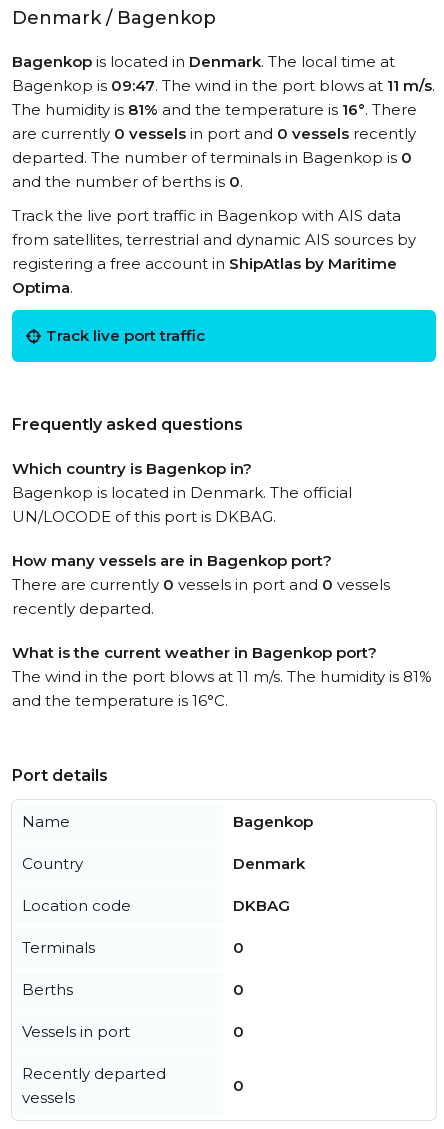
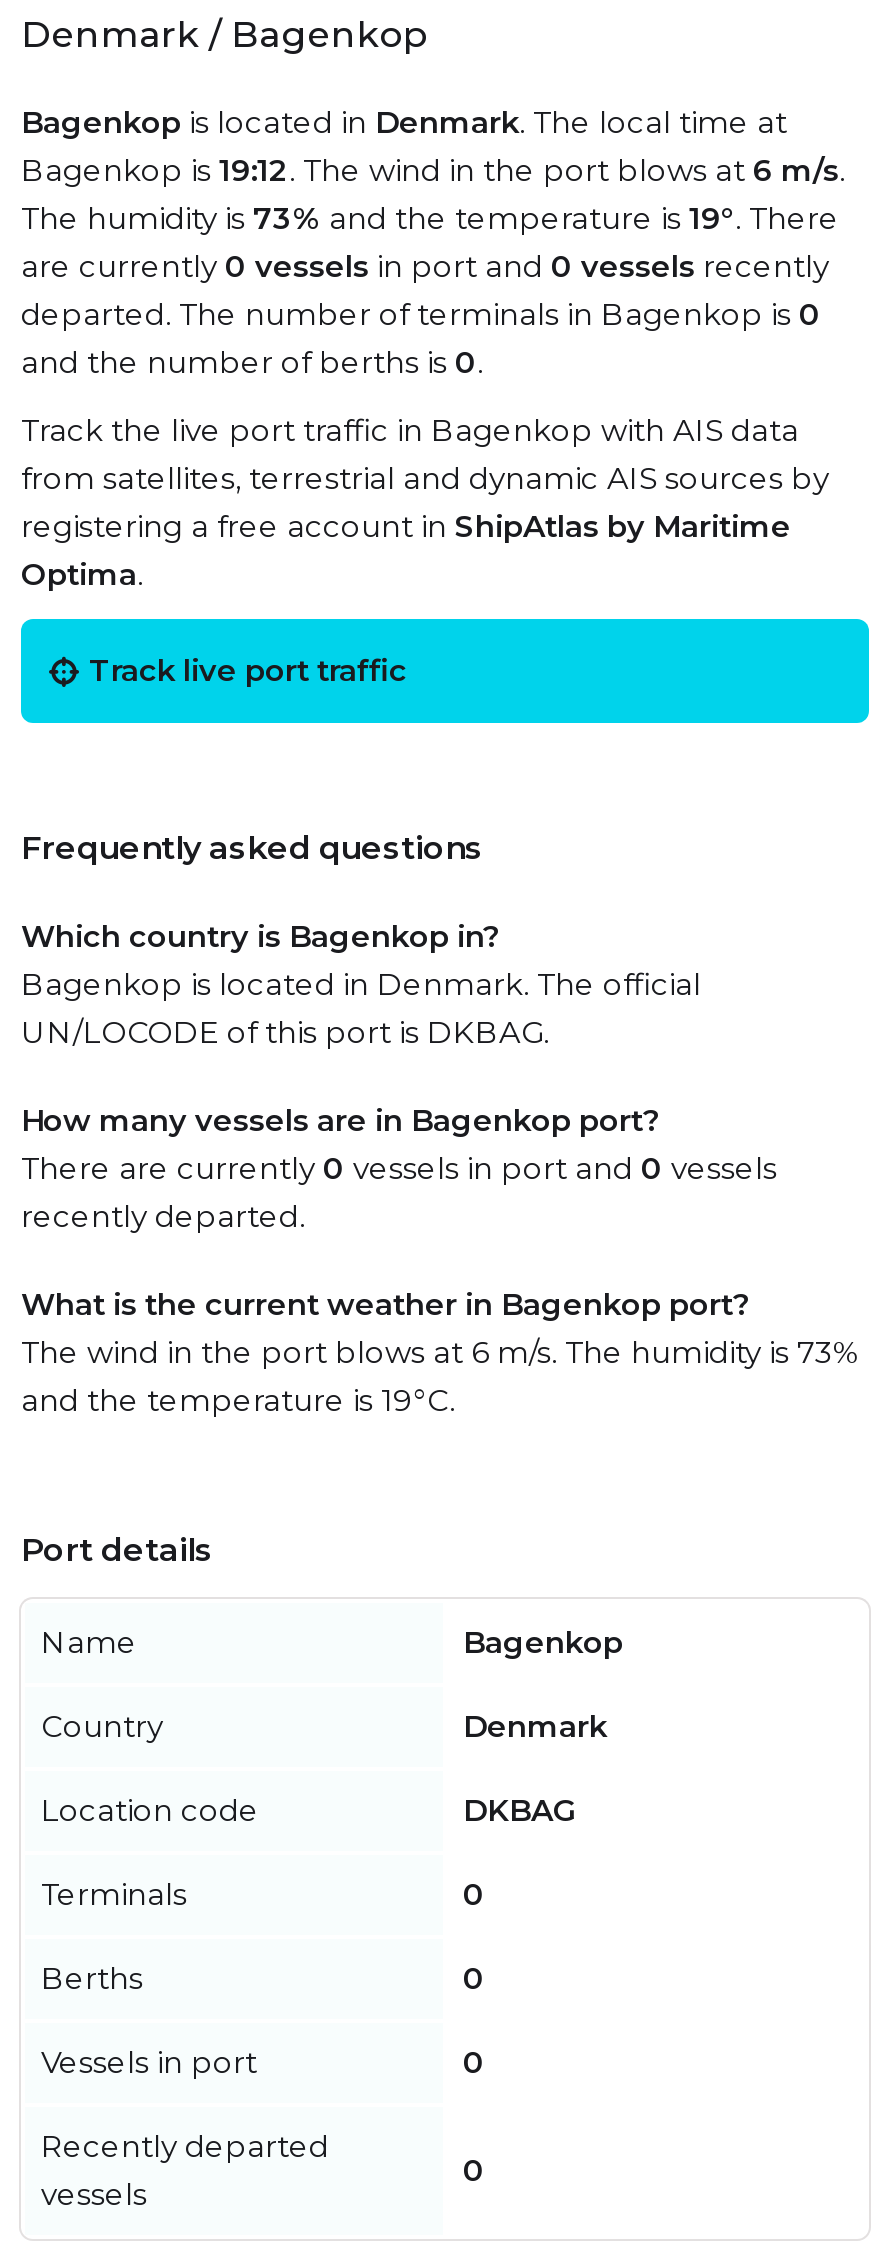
- Bagenkop is 09:47. The wind in the port blows at 11 m/s.
+ Bagenkop is 19:12. The wind in the port blows at 6 m/s.

- The humidity is 81% and the temperature is 16°. There
+ The humidity is 73% and the temperature is 19°. There

- The wind in the port blows at 11 m/s. The humidity is 81%
- and the temperature is 16°C.
+ The wind in the port blows at 6 m/s. The humidity is 73%
+ and the temperature is 19°C.
